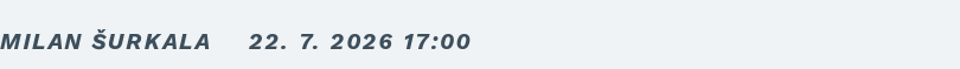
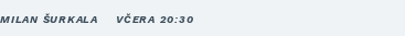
- MILAN ŠURKALA 22. 7. 2026 17:00
+ MILAN ŠURKALA VČERA 20:30
